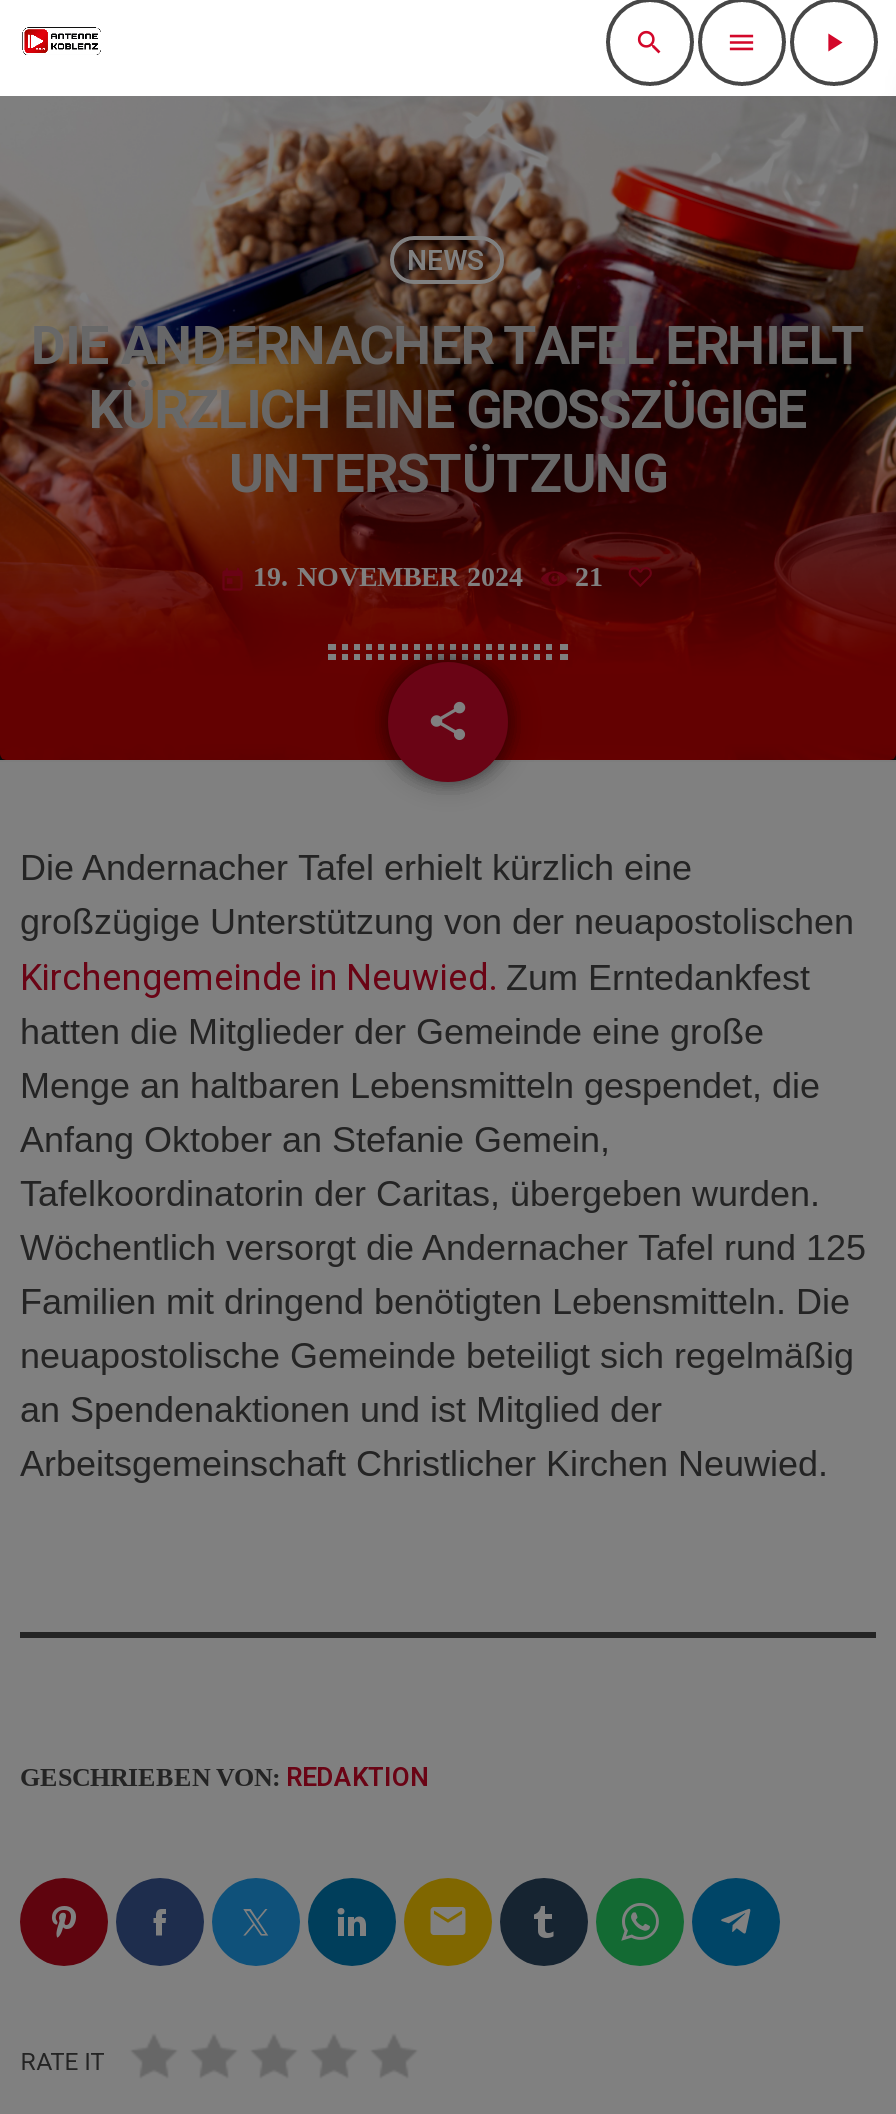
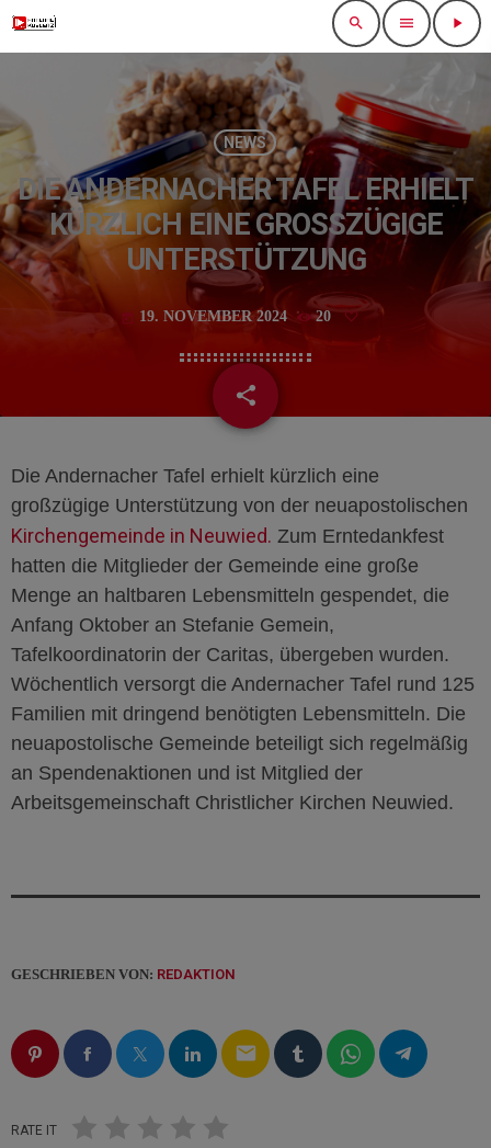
- 21
+ 20
